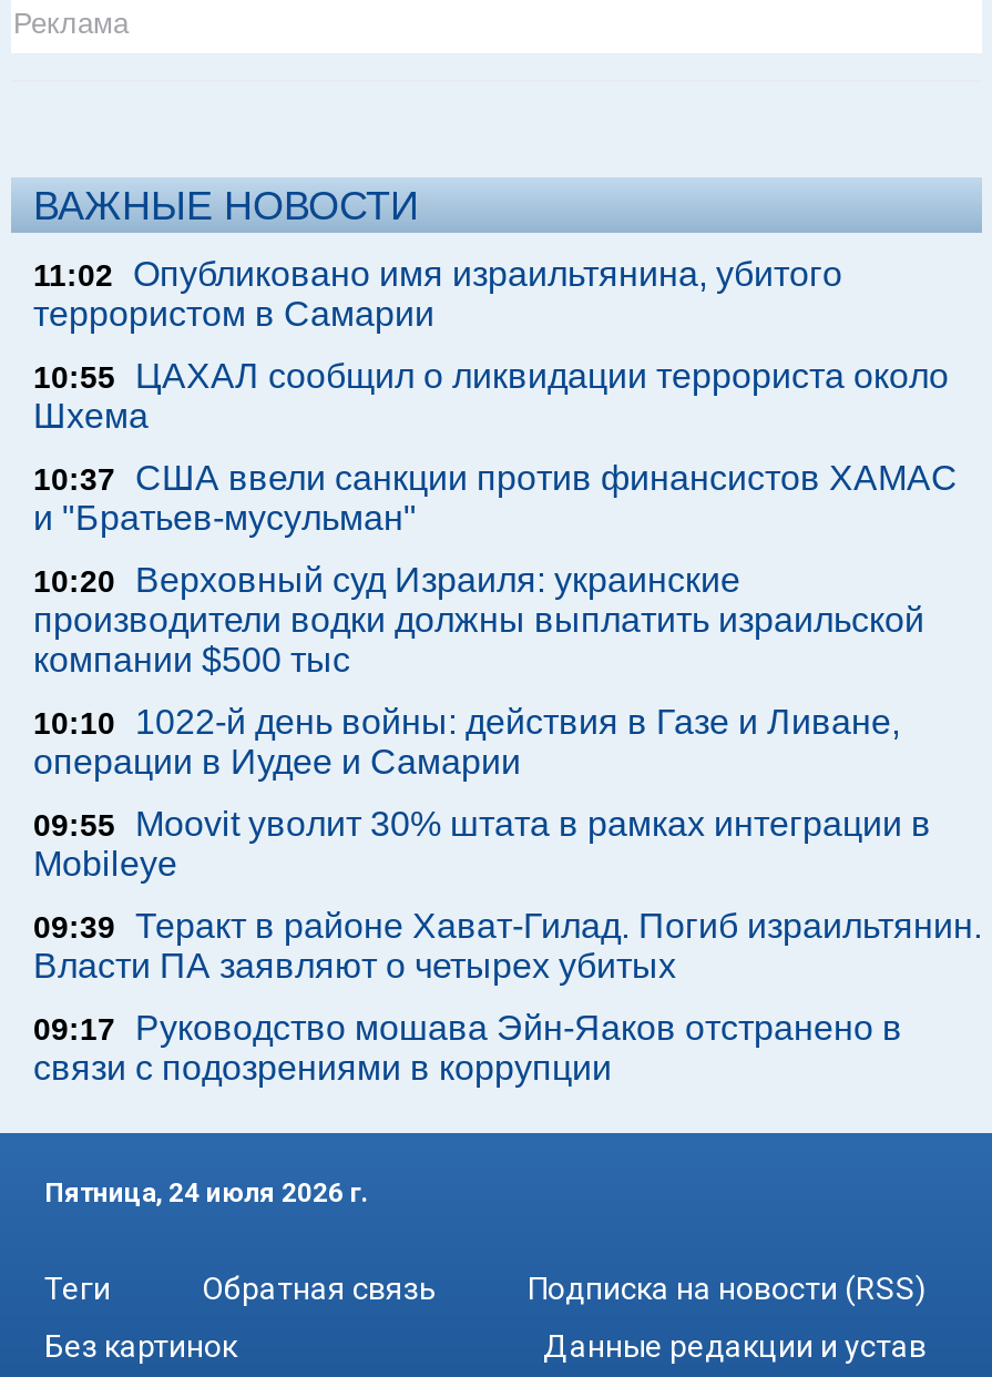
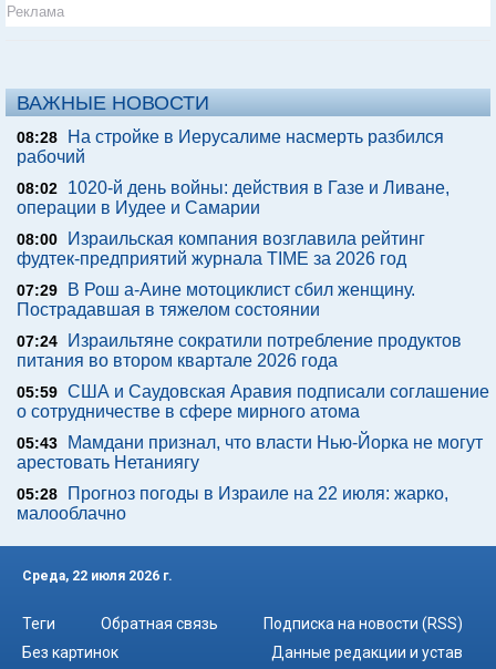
- 11:02 Опубликовано имя израильтянина, убитого
- террористом в Самарии
- 10:55 ЦАХАЛ сообщил о ликвидации террориста около
- Шхема
- 10:37 США ввели санкции против финансистов ХАМАС
- и "Братьев-мусульман"
- 10:20 Верховный суд Израиля: украинские
- производители водки должны выплатить израильской
- компании $500 тыс
- 10:10 1022-й день войны: действия в Газе и Ливане,
+ 08:28 На стройке в Иерусалиме насмерть разбился
+ рабочий
+ 08:02 1020-й день войны: действия в Газе и Ливане,

moved up: операции в Иудее и Самарии

- 09:55 Moovit уволит 30% штата в рамках интеграции в
- Mobileye
- 09:39 Теракт в районе Хават-Гилад. Погиб израильтянин.
- Власти ПА заявляют о четырех убитых
- 09:17 Руководство мошава Эйн-Яаков отстранено в
- связи с подозрениями в коррупции
- Пятница, 24 июля 2026 г.
+ 08:00 Израильская компания возглавила рейтинг
+ фудтек-предприятий журнала TIME за 2026 год
+ 07:29 В Рош а-Аине мотоциклист сбил женщину.
+ Пострадавшая в тяжелом состоянии
+ 07:24 Израильтяне сократили потребление продуктов
+ питания во втором квартале 2026 года
+ 05:59 США и Саудовская Аравия подписали соглашение
+ о сотрудничестве в сфере мирного атома
+ 05:43 Мамдани признал, что власти Нью-Йорка не могут
+ арестовать Нетаниягу
+ 05:28 Прогноз погоды в Израиле на 22 июля: жарко,
+ малооблачно
+ Среда, 22 июля 2026 г.
